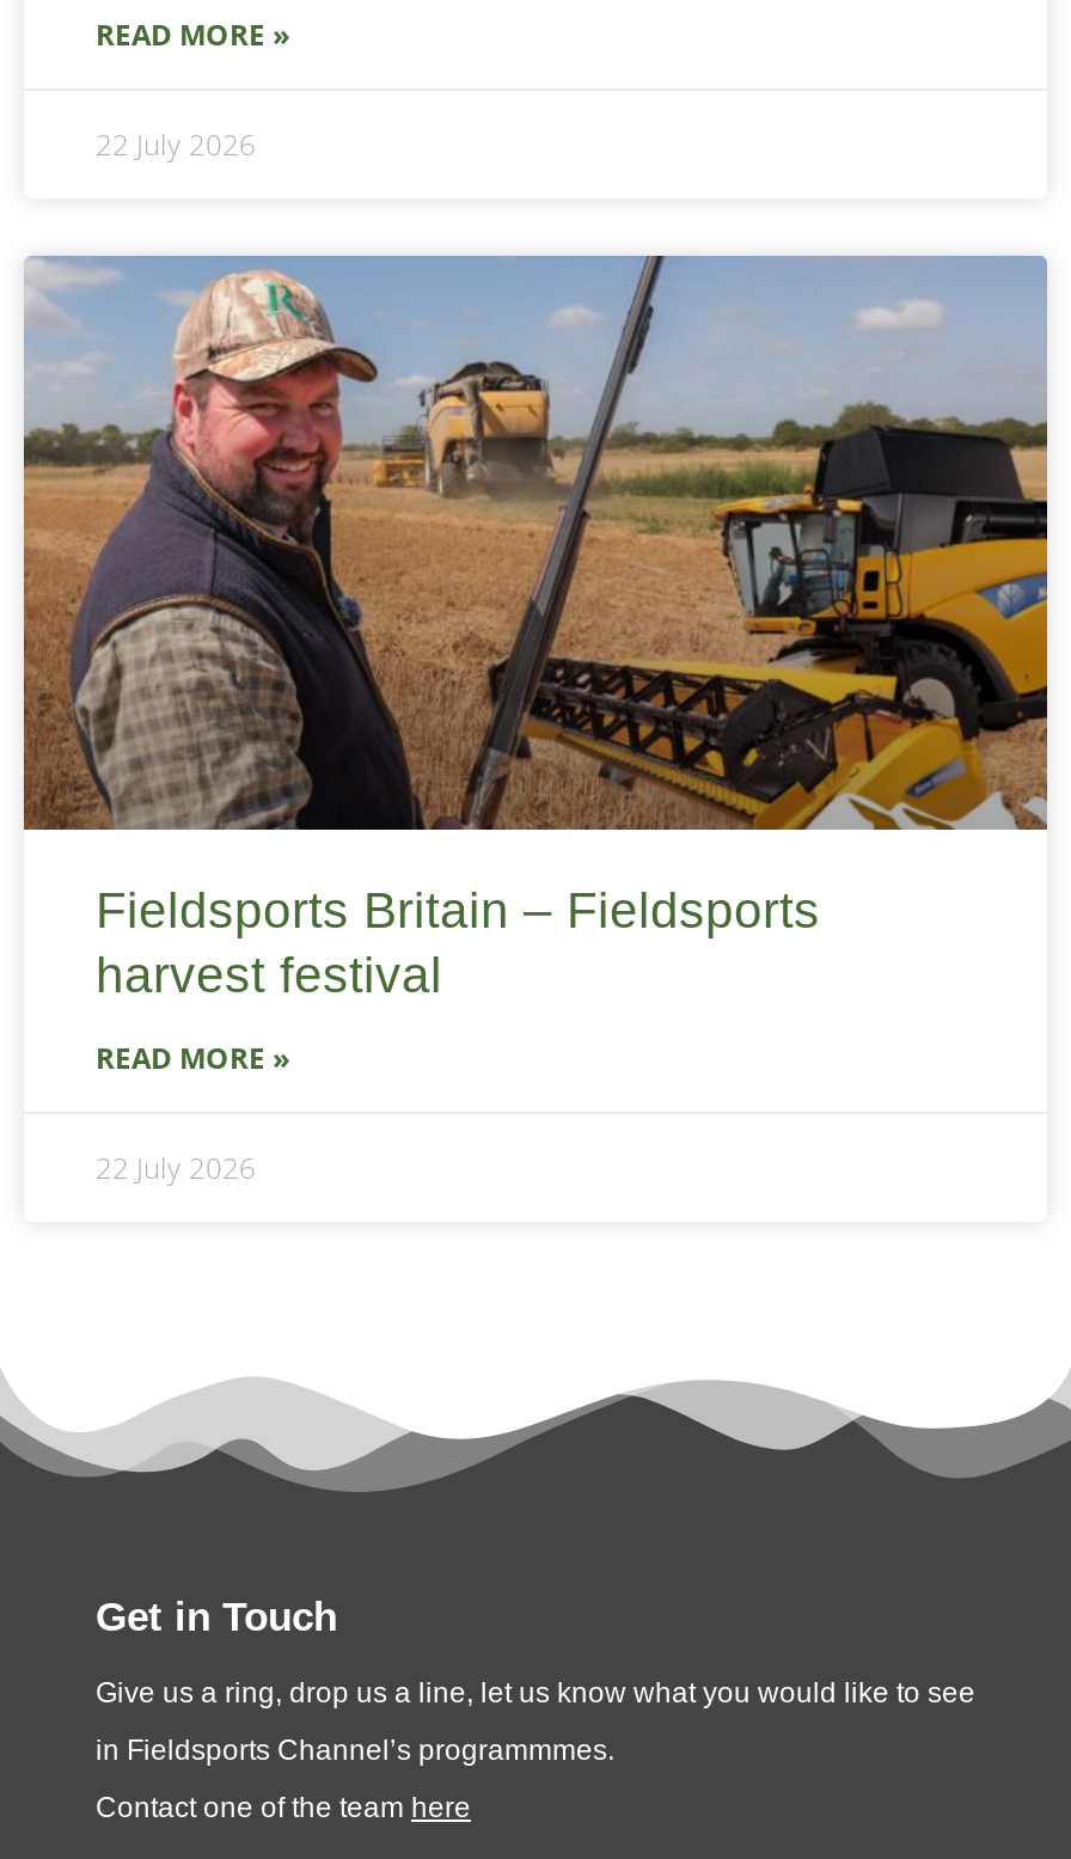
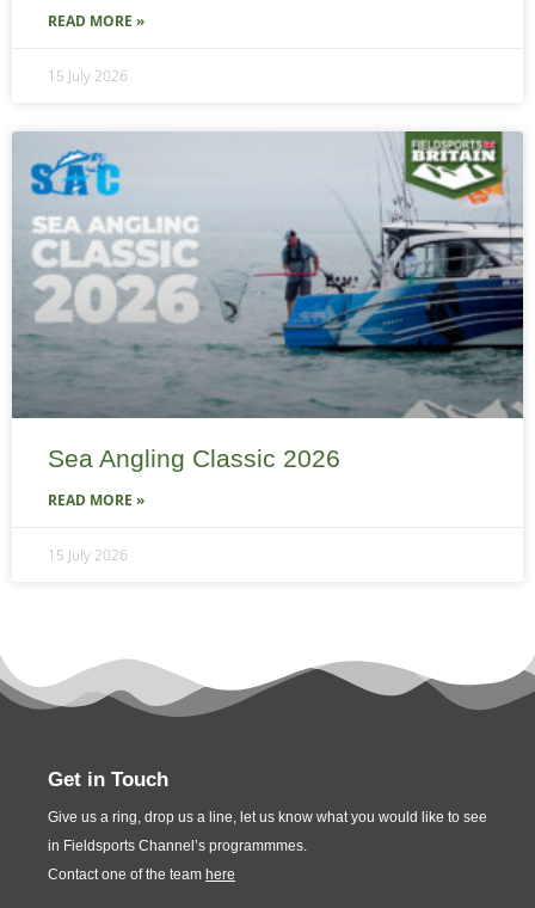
- 22 July 2026
+ 15 July 2026

- [image]
- Fieldsports Britain – Fieldsports
- harvest festival
+ [image]
+ Sea Angling Classic 2026

- 22 July 2026
+ 15 July 2026
